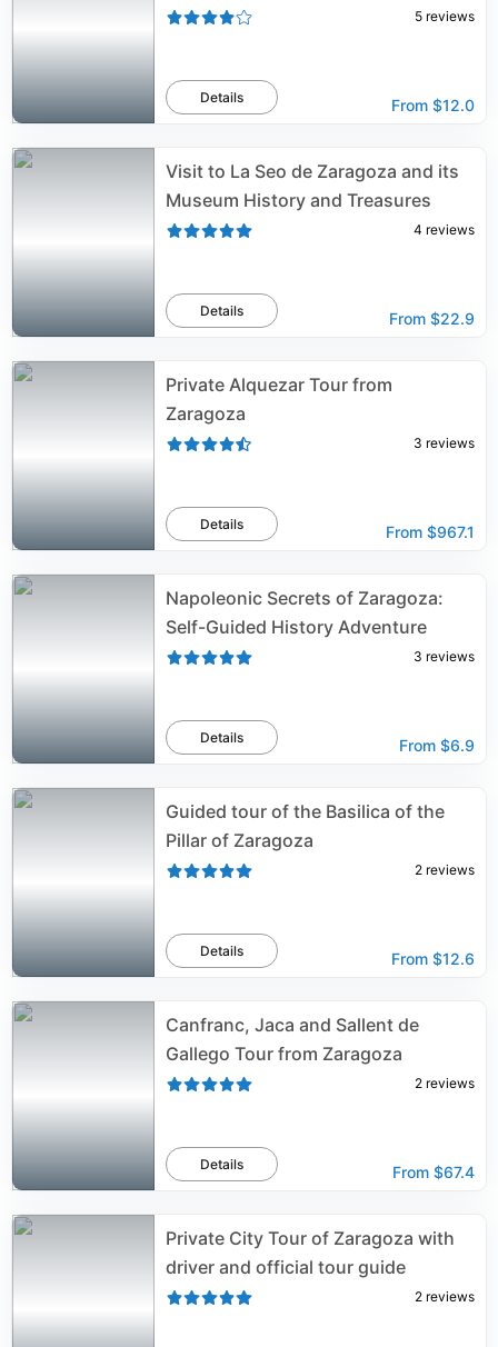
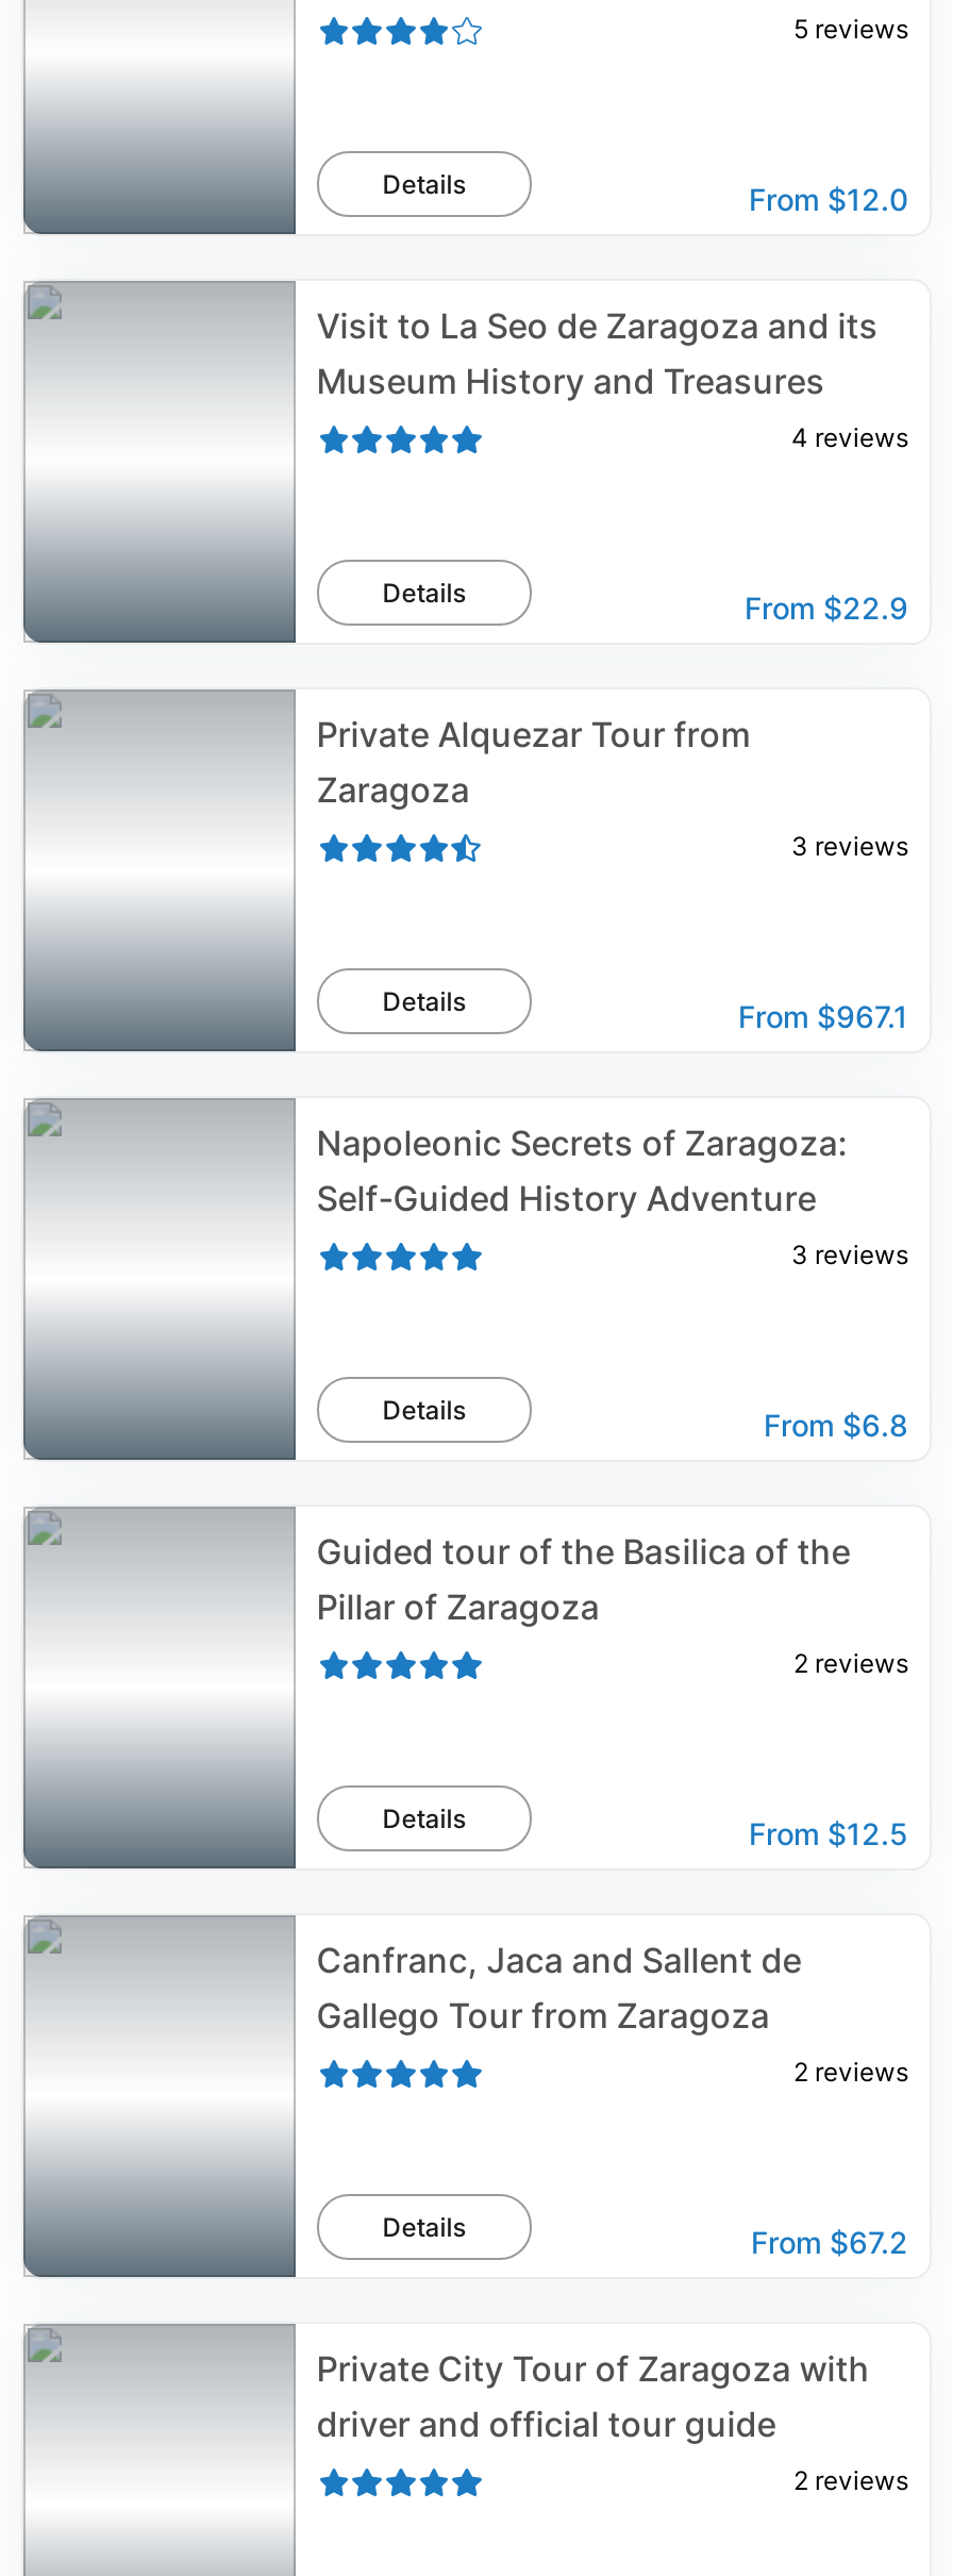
- From $6.9
+ From $6.8

- From $12.6
+ From $12.5

- From $67.4
+ From $67.2
